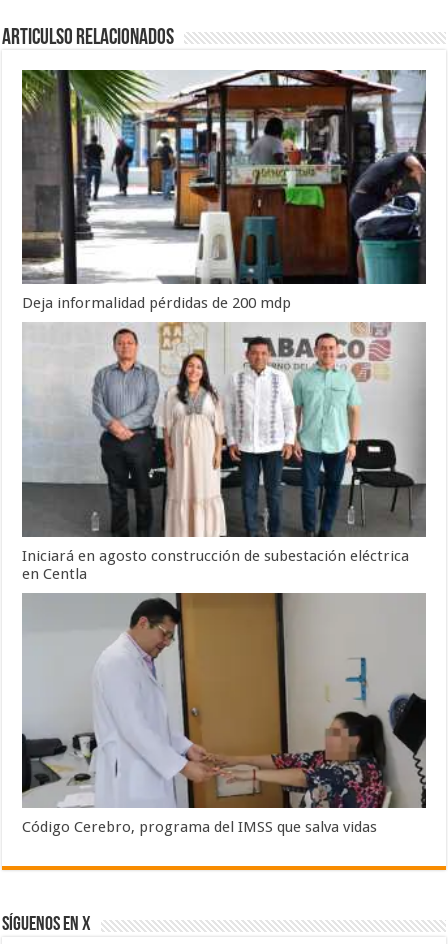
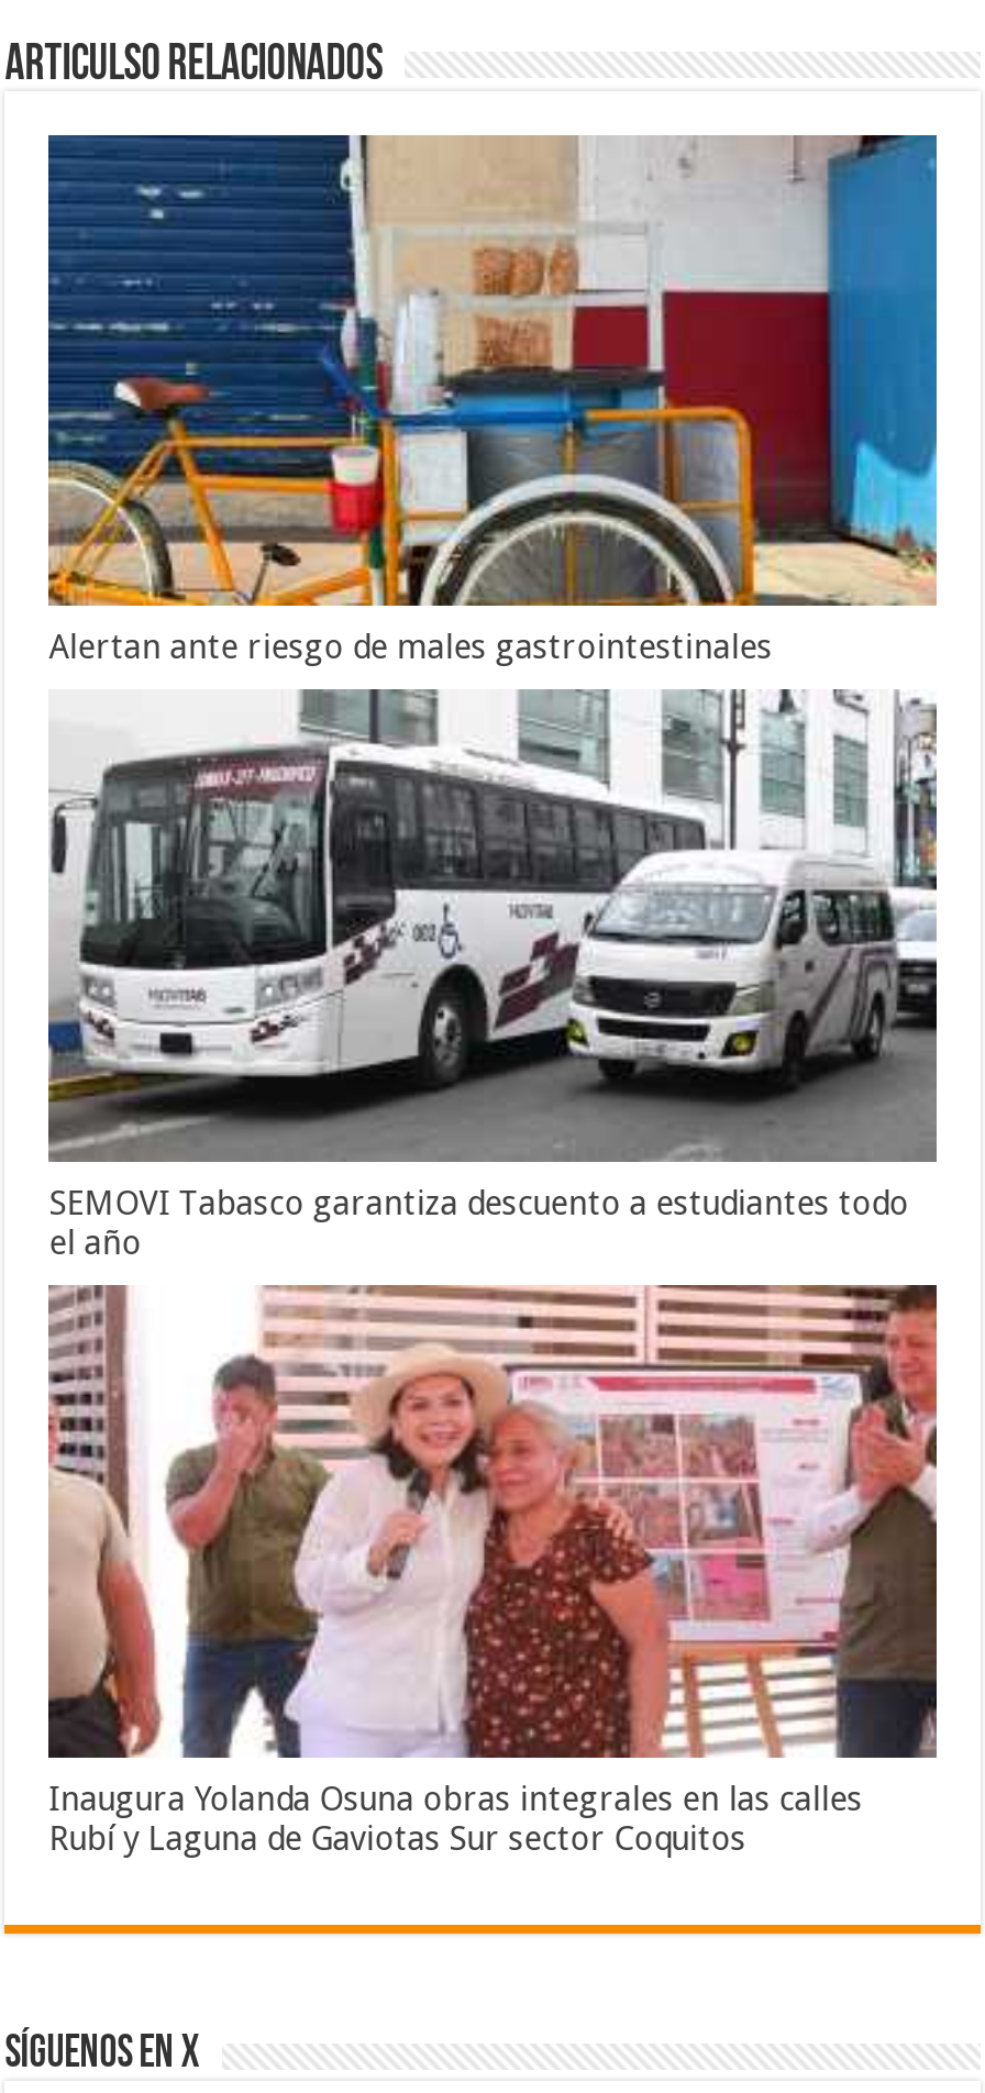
- [image]
- Deja informalidad pérdidas de 200 mdp
+ [image]
+ Alertan ante riesgo de males gastrointestinales

- [image]
- Iniciará en agosto construcción de subestación eléctrica
- en Centla
+ [image]
+ SEMOVI Tabasco garantiza descuento a estudiantes todo
+ el año

- [image]
- Código Cerebro, programa del IMSS que salva vidas
+ [image]
+ Inaugura Yolanda Osuna obras integrales en las calles
+ Rubí y Laguna de Gaviotas Sur sector Coquitos
